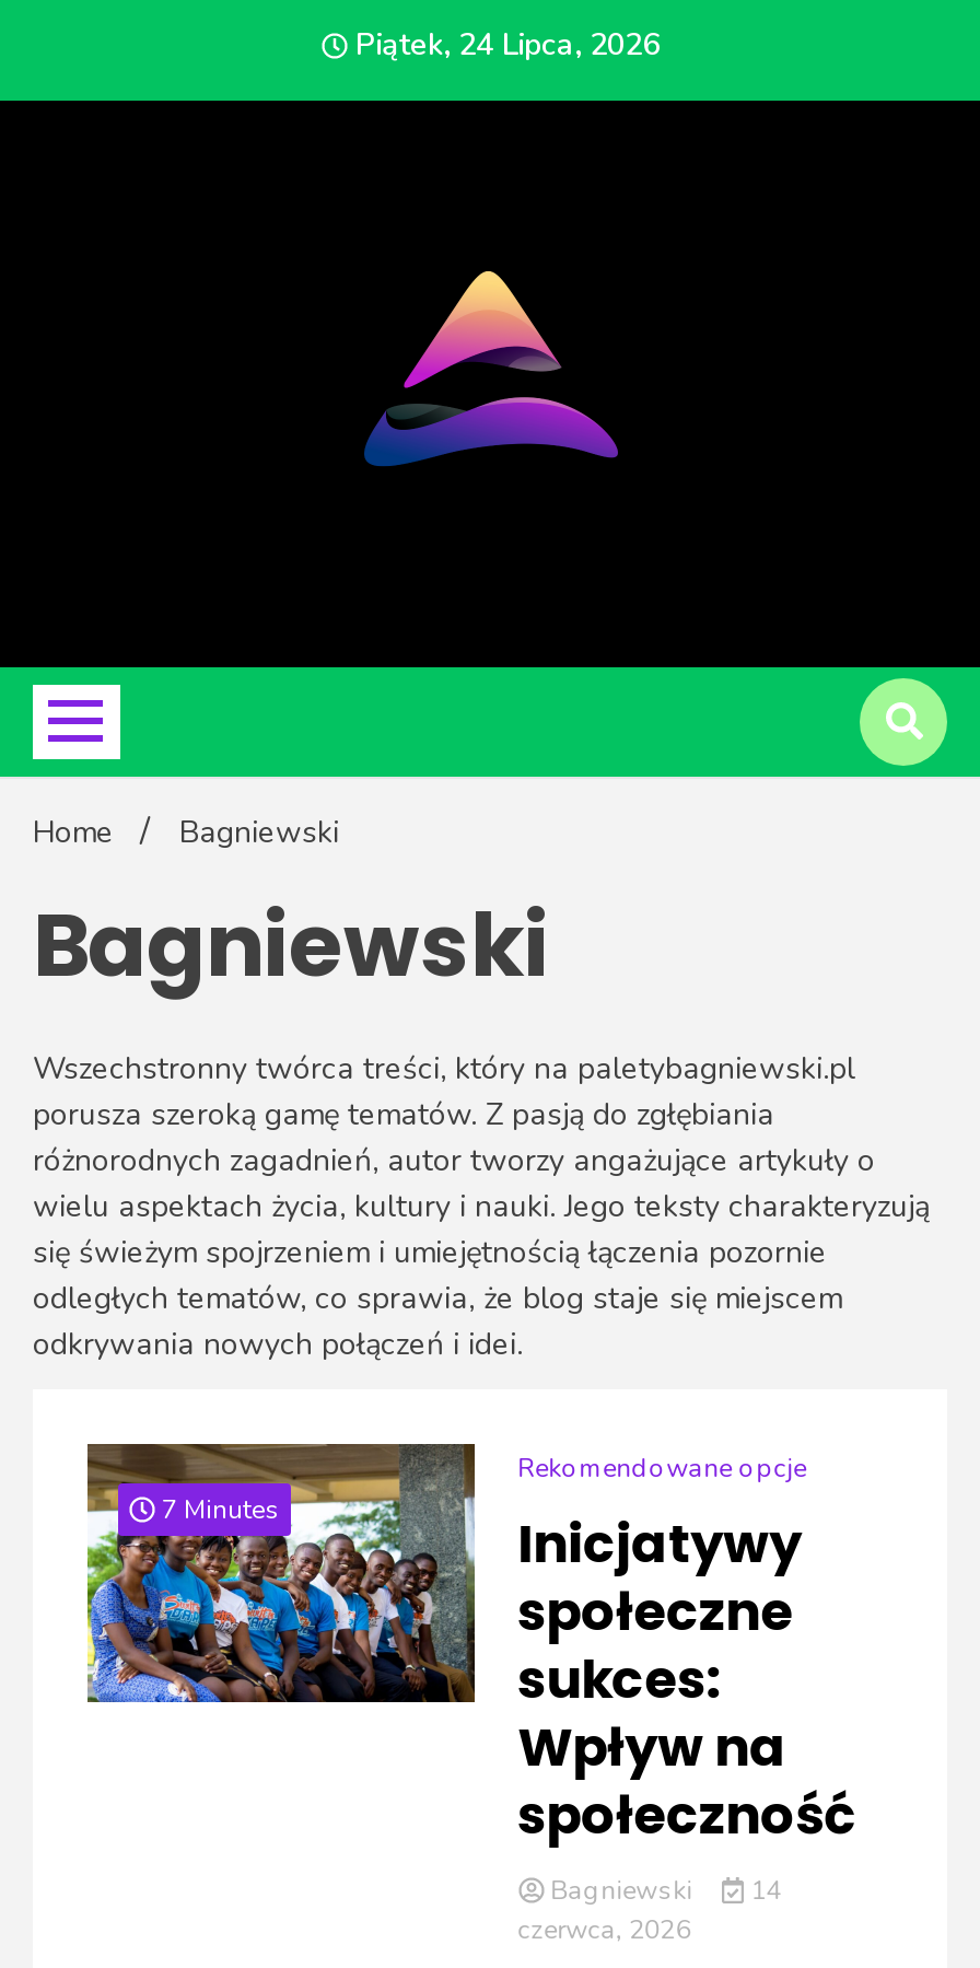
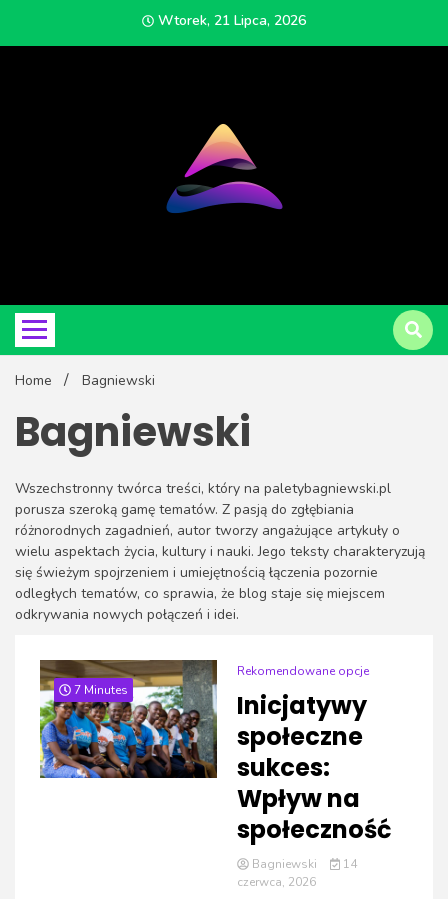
- Piątek, 24 Lipca, 2026
+ Wtorek, 21 Lipca, 2026
